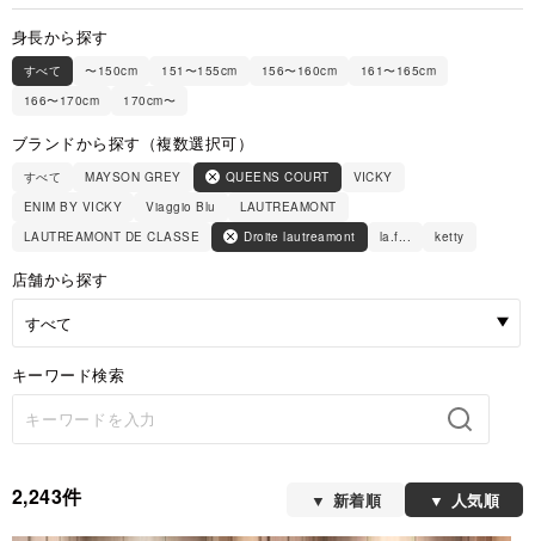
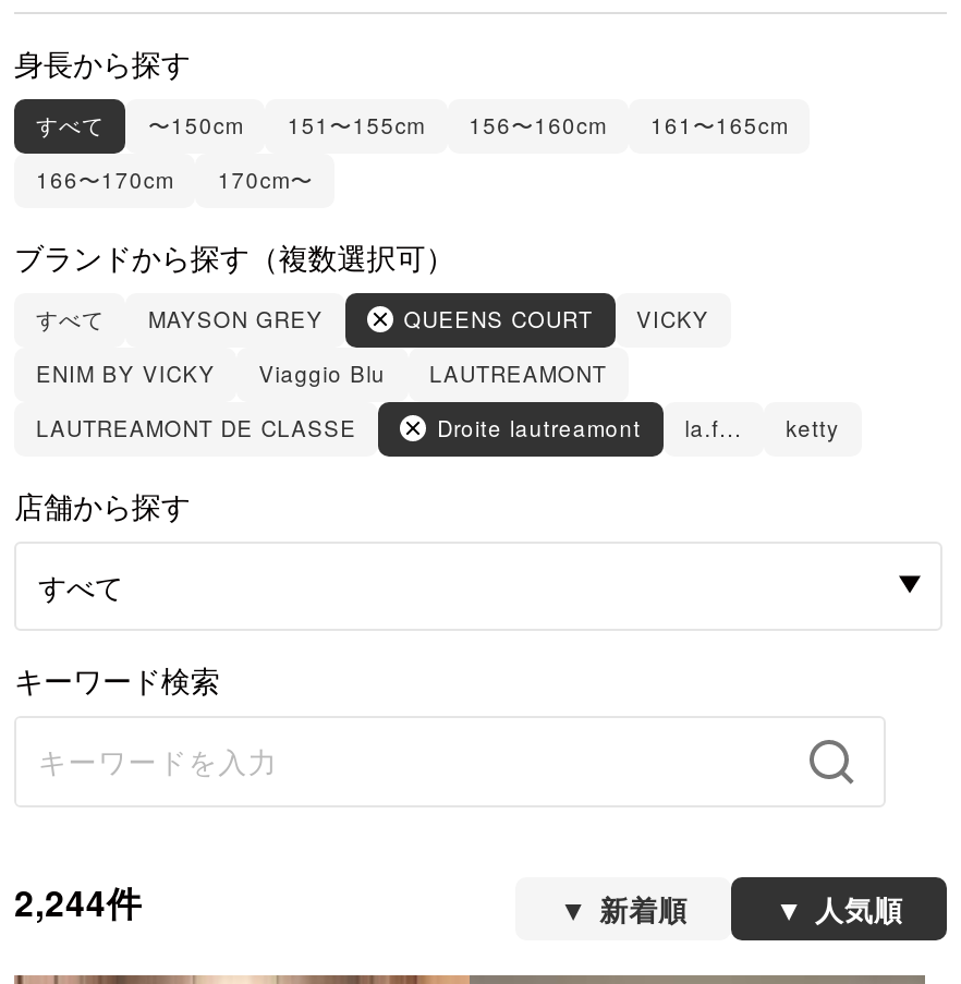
- 2,243件
+ 2,244件
